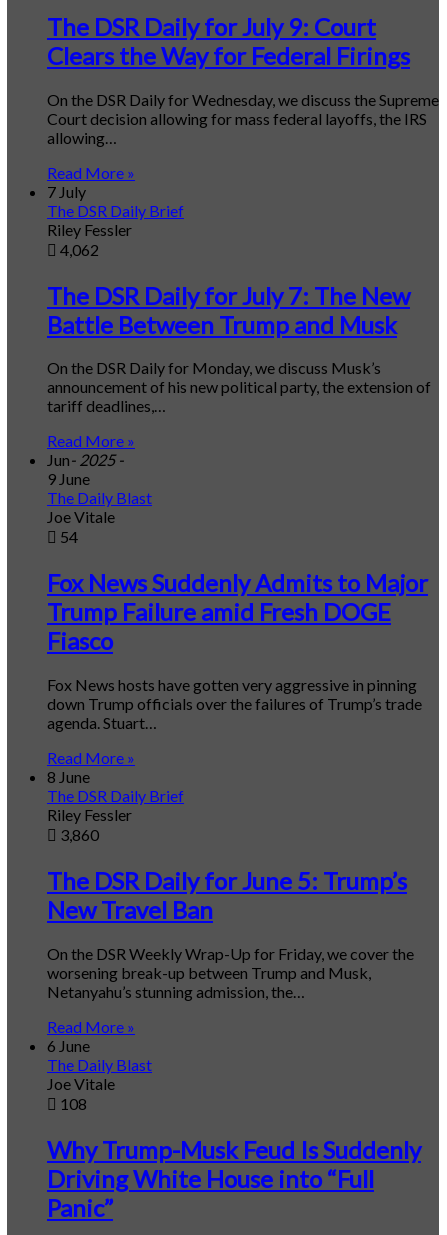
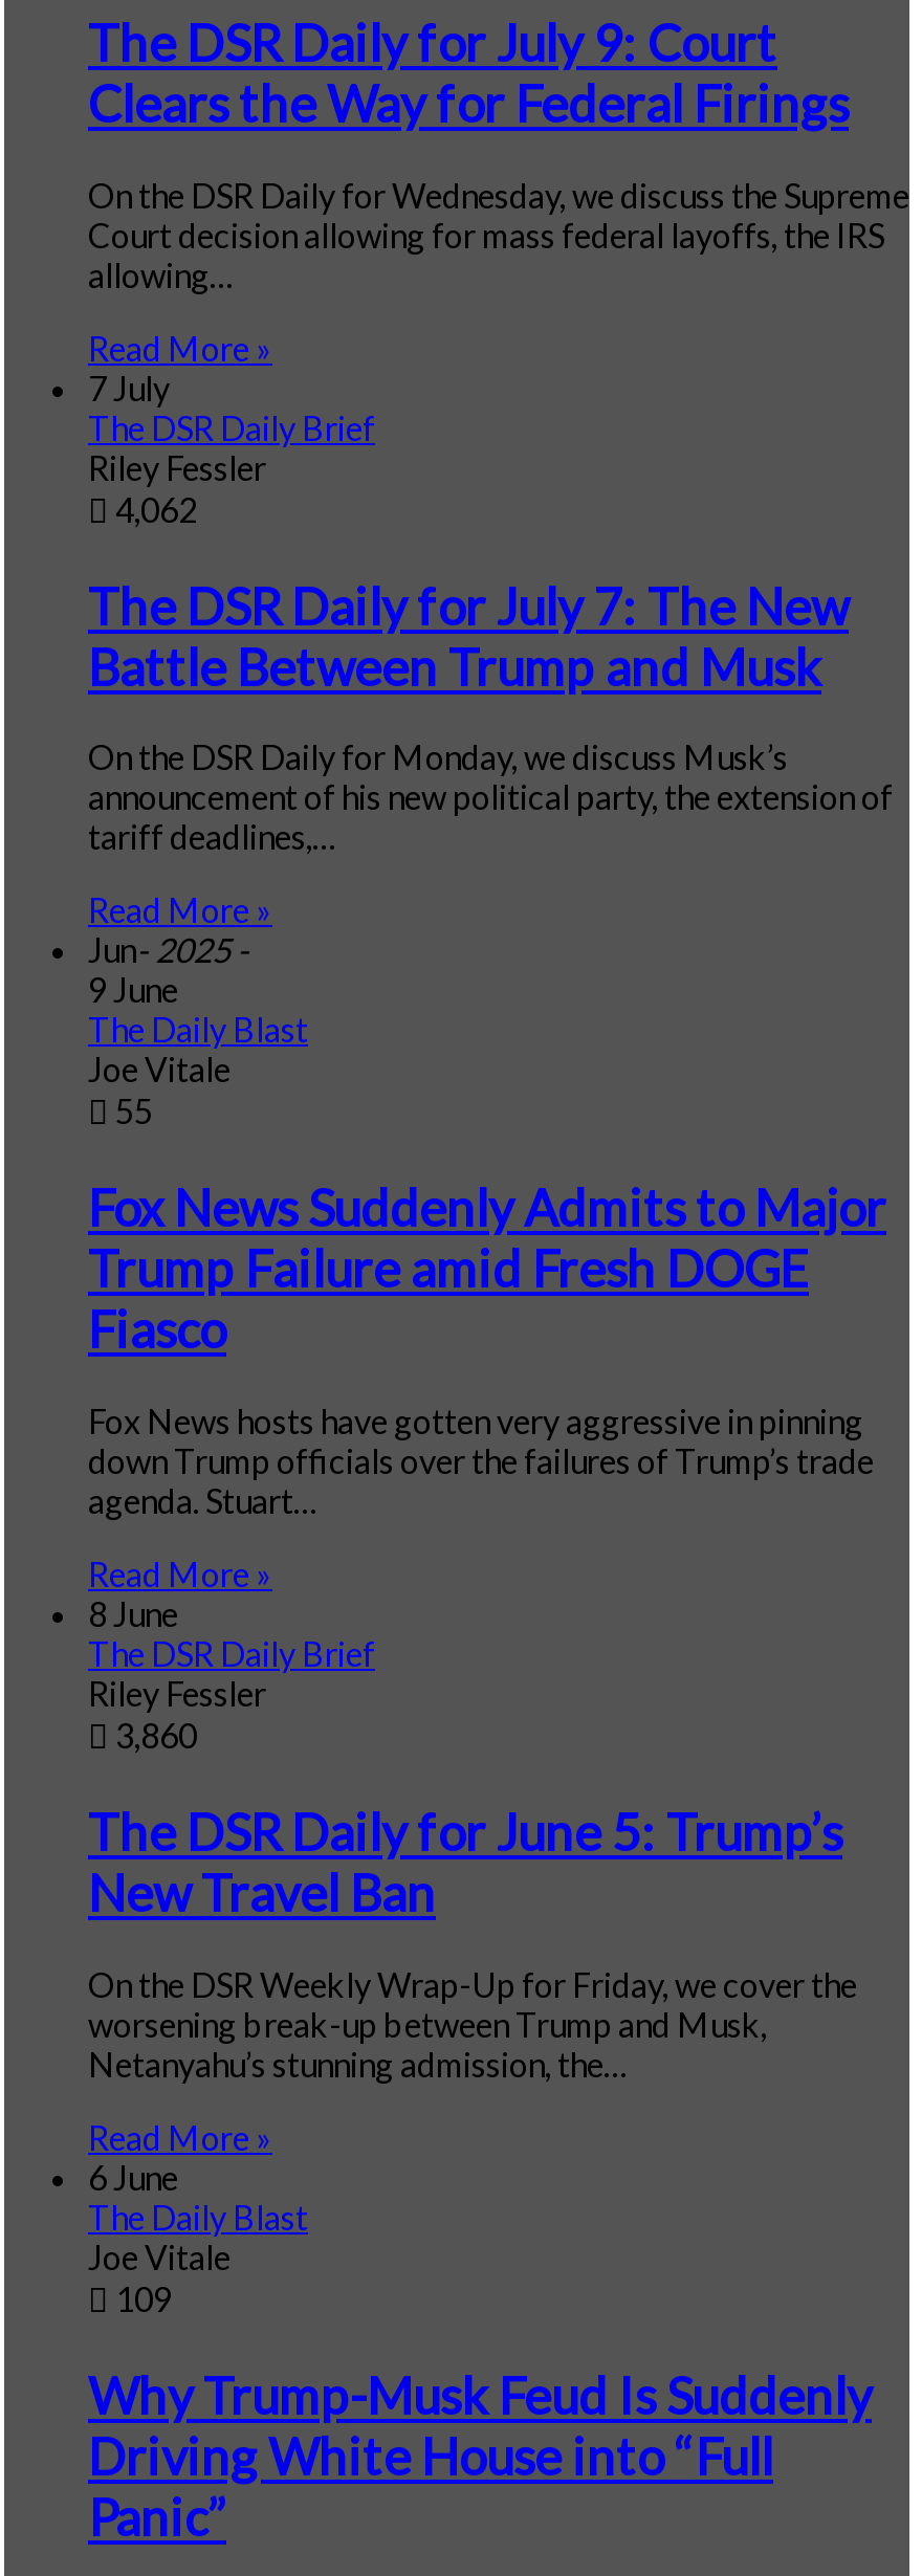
- 54
+ 55

- 108
+ 109
